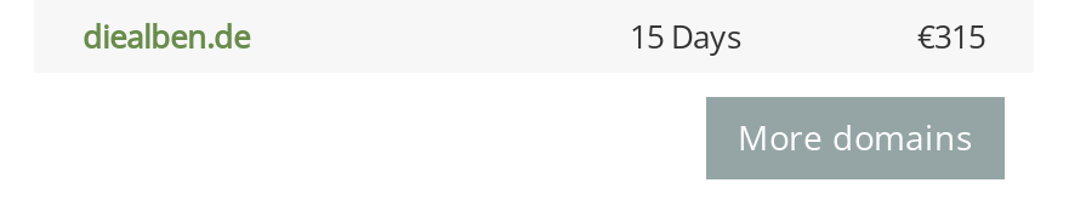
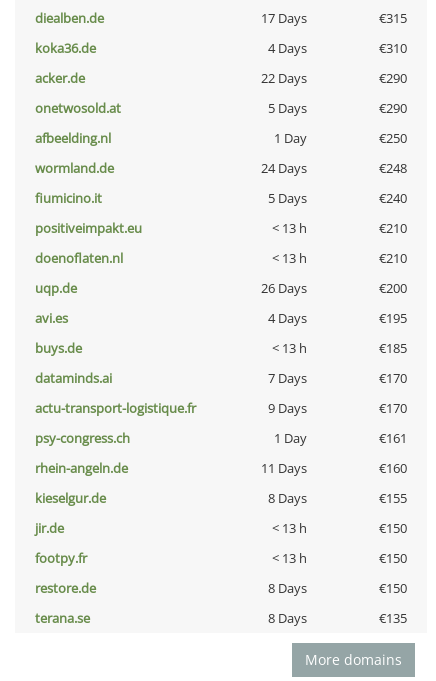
- 15 Days
+ 17 Days

+ koka36.de
+ 4 Days
+ €310
+ acker.de
+ 22 Days
+ €290
+ onetwosold.at
+ 5 Days
+ €290
+ afbeelding.nl
+ 1 Day
+ €250
+ wormland.de
+ 24 Days
+ €248
+ fiumicino.it
+ 5 Days
+ €240
+ positiveimpakt.eu
+ < 13 h
+ €210
+ doenoflaten.nl
+ < 13 h
+ €210
+ uqp.de
+ 26 Days
+ €200
+ avi.es
+ 4 Days
+ €195
+ buys.de
+ < 13 h
+ €185
+ dataminds.ai
+ 7 Days
+ €170
+ actu-transport-logistique.fr
+ 9 Days
+ €170
+ psy-congress.ch
+ 1 Day
+ €161
+ rhein-angeln.de
+ 11 Days
+ €160
+ kieselgur.de
+ 8 Days
+ €155
+ jir.de
+ < 13 h
+ €150
+ footpy.fr
+ < 13 h
+ €150
+ restore.de
+ 8 Days
+ €150
+ terana.se
+ 8 Days
+ €135
